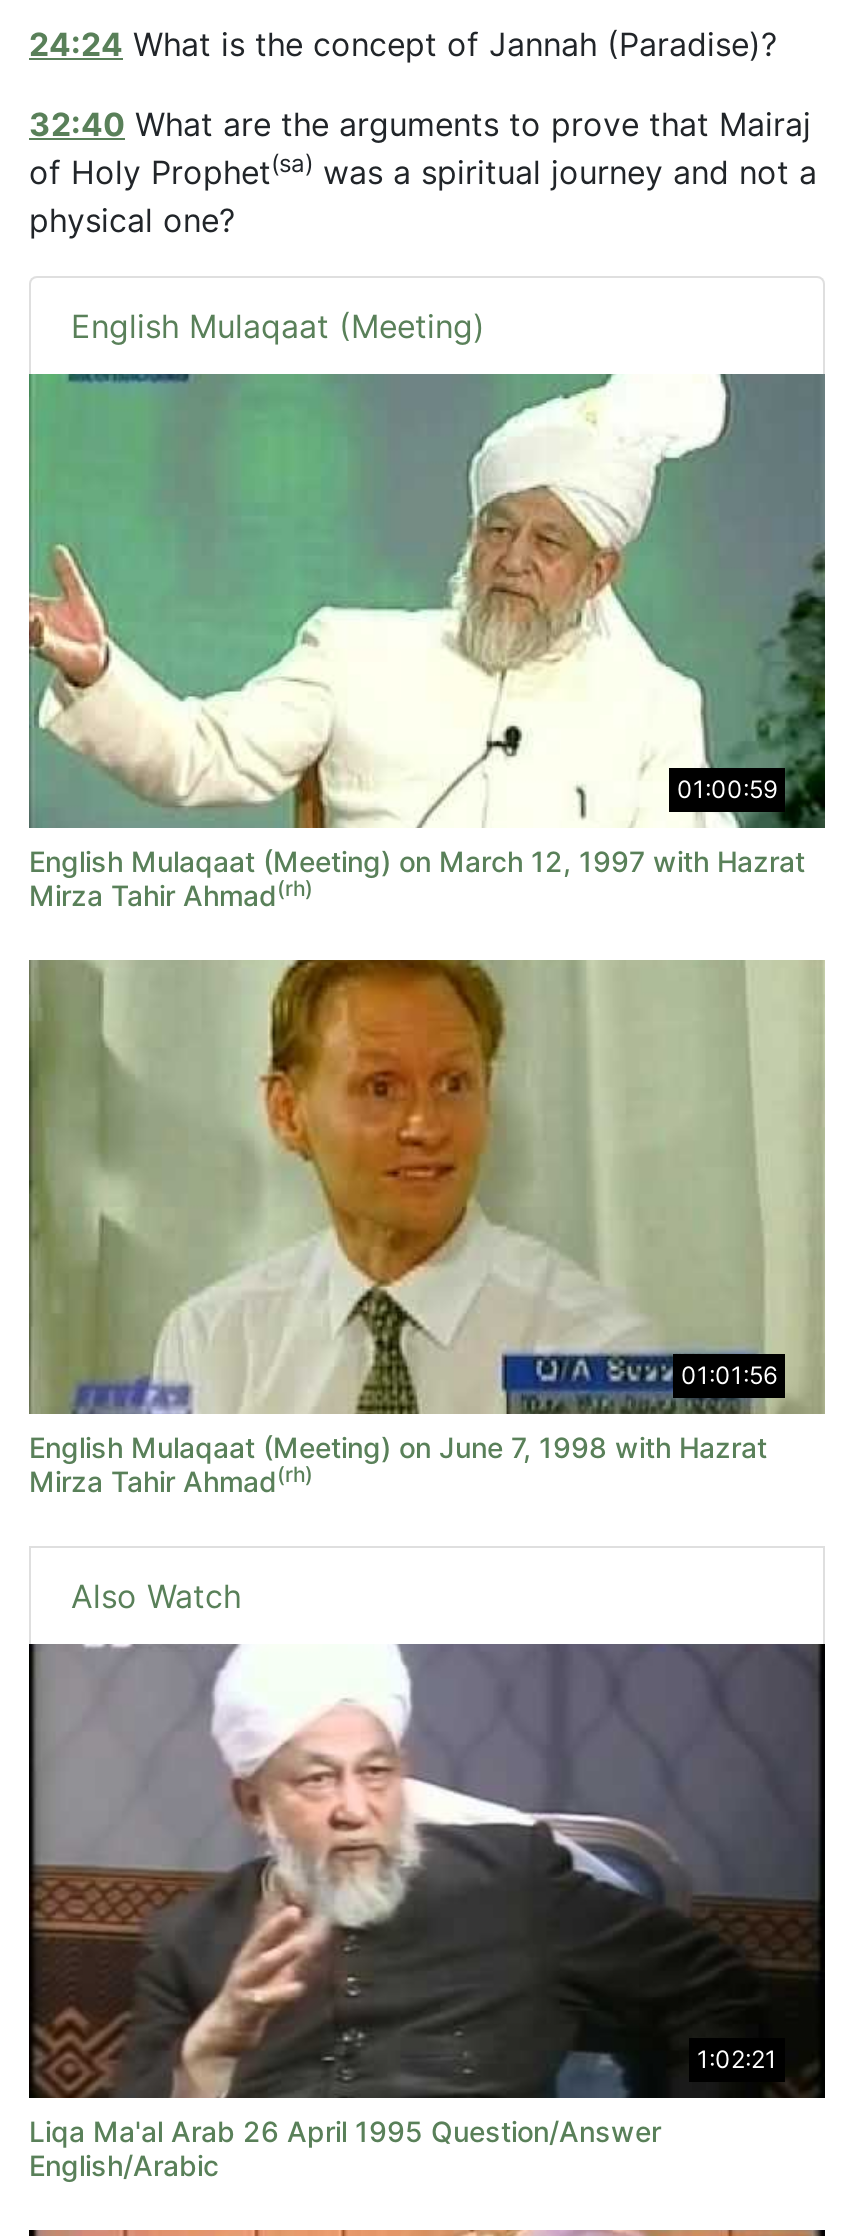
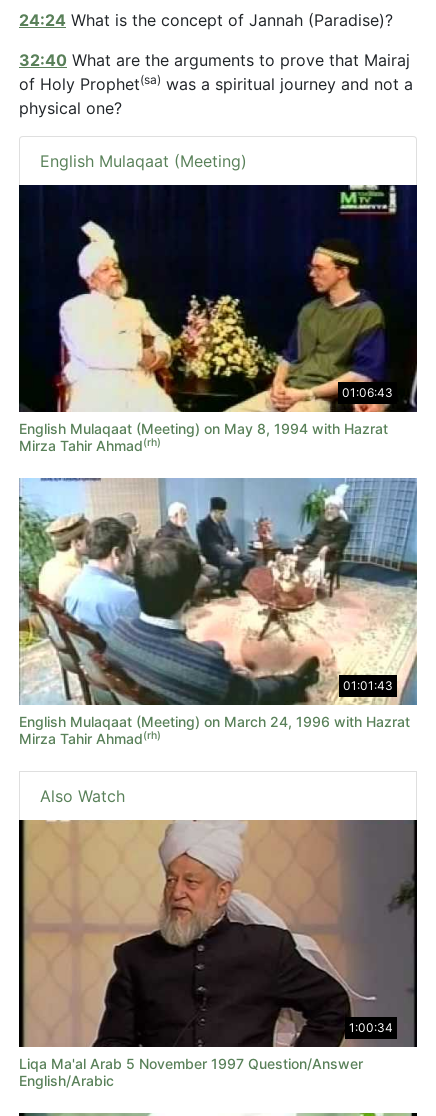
- [image]
- 01:00:59
+ [image]
+ 01:06:43

- English Mulaqaat (Meeting) on March 12, 1997 with Hazrat
+ English Mulaqaat (Meeting) on May 8, 1994 with Hazrat

- [image]
- 01:01:56
+ [image]
+ 01:01:43

- English Mulaqaat (Meeting) on June 7, 1998 with Hazrat
+ English Mulaqaat (Meeting) on March 24, 1996 with Hazrat

- [image]
- 1:02:21
+ [image]
+ 1:00:34

- Liqa Ma'al Arab 26 April 1995 Question/Answer
+ Liqa Ma'al Arab 5 November 1997 Question/Answer
